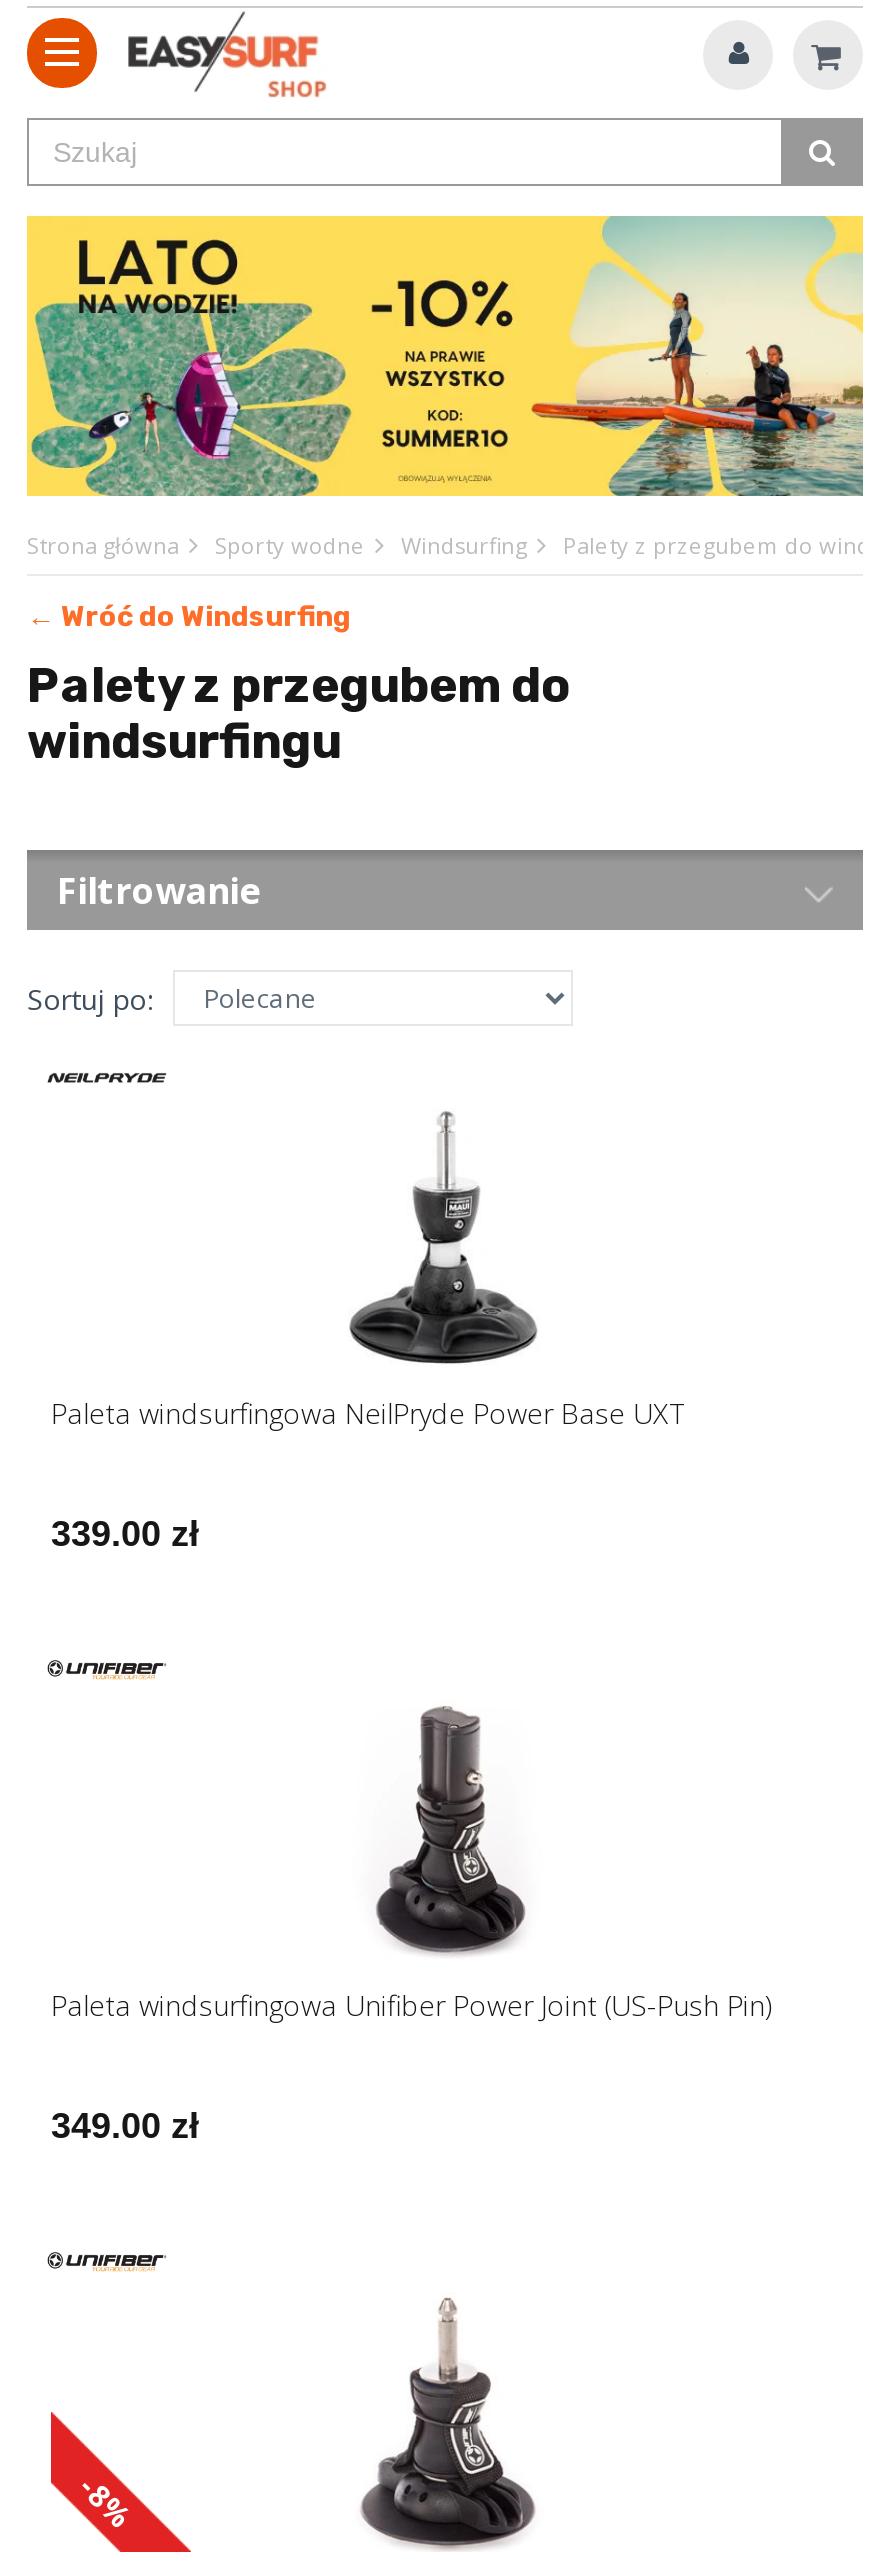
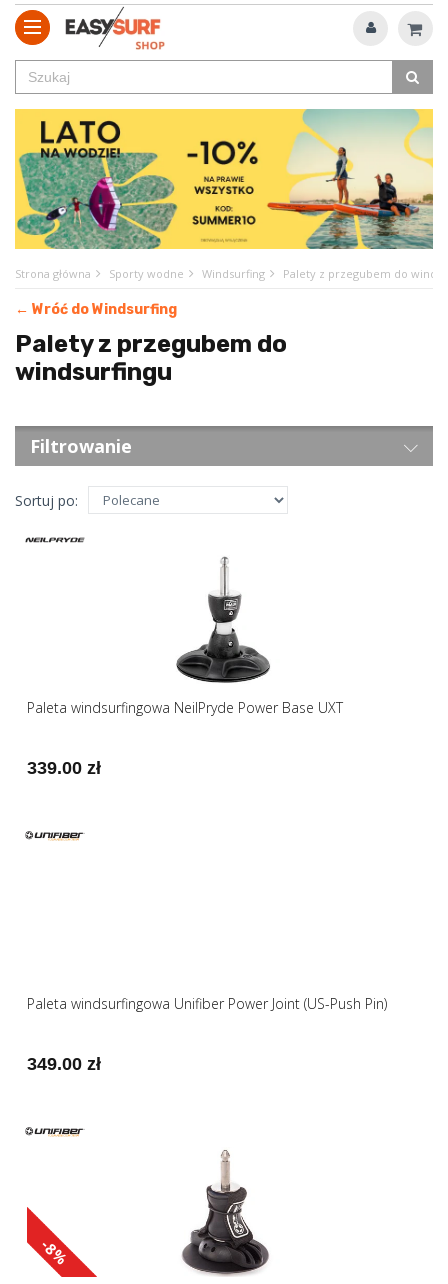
- [image]
